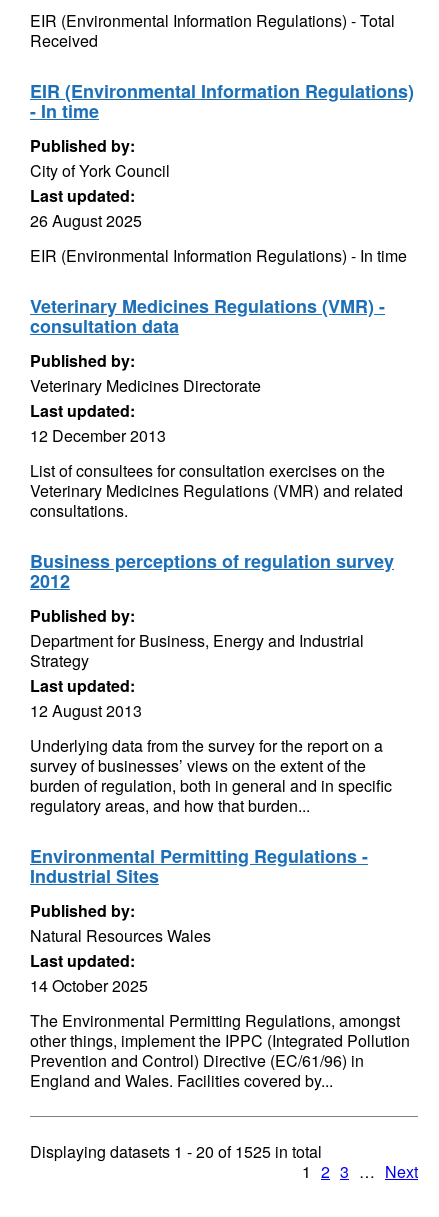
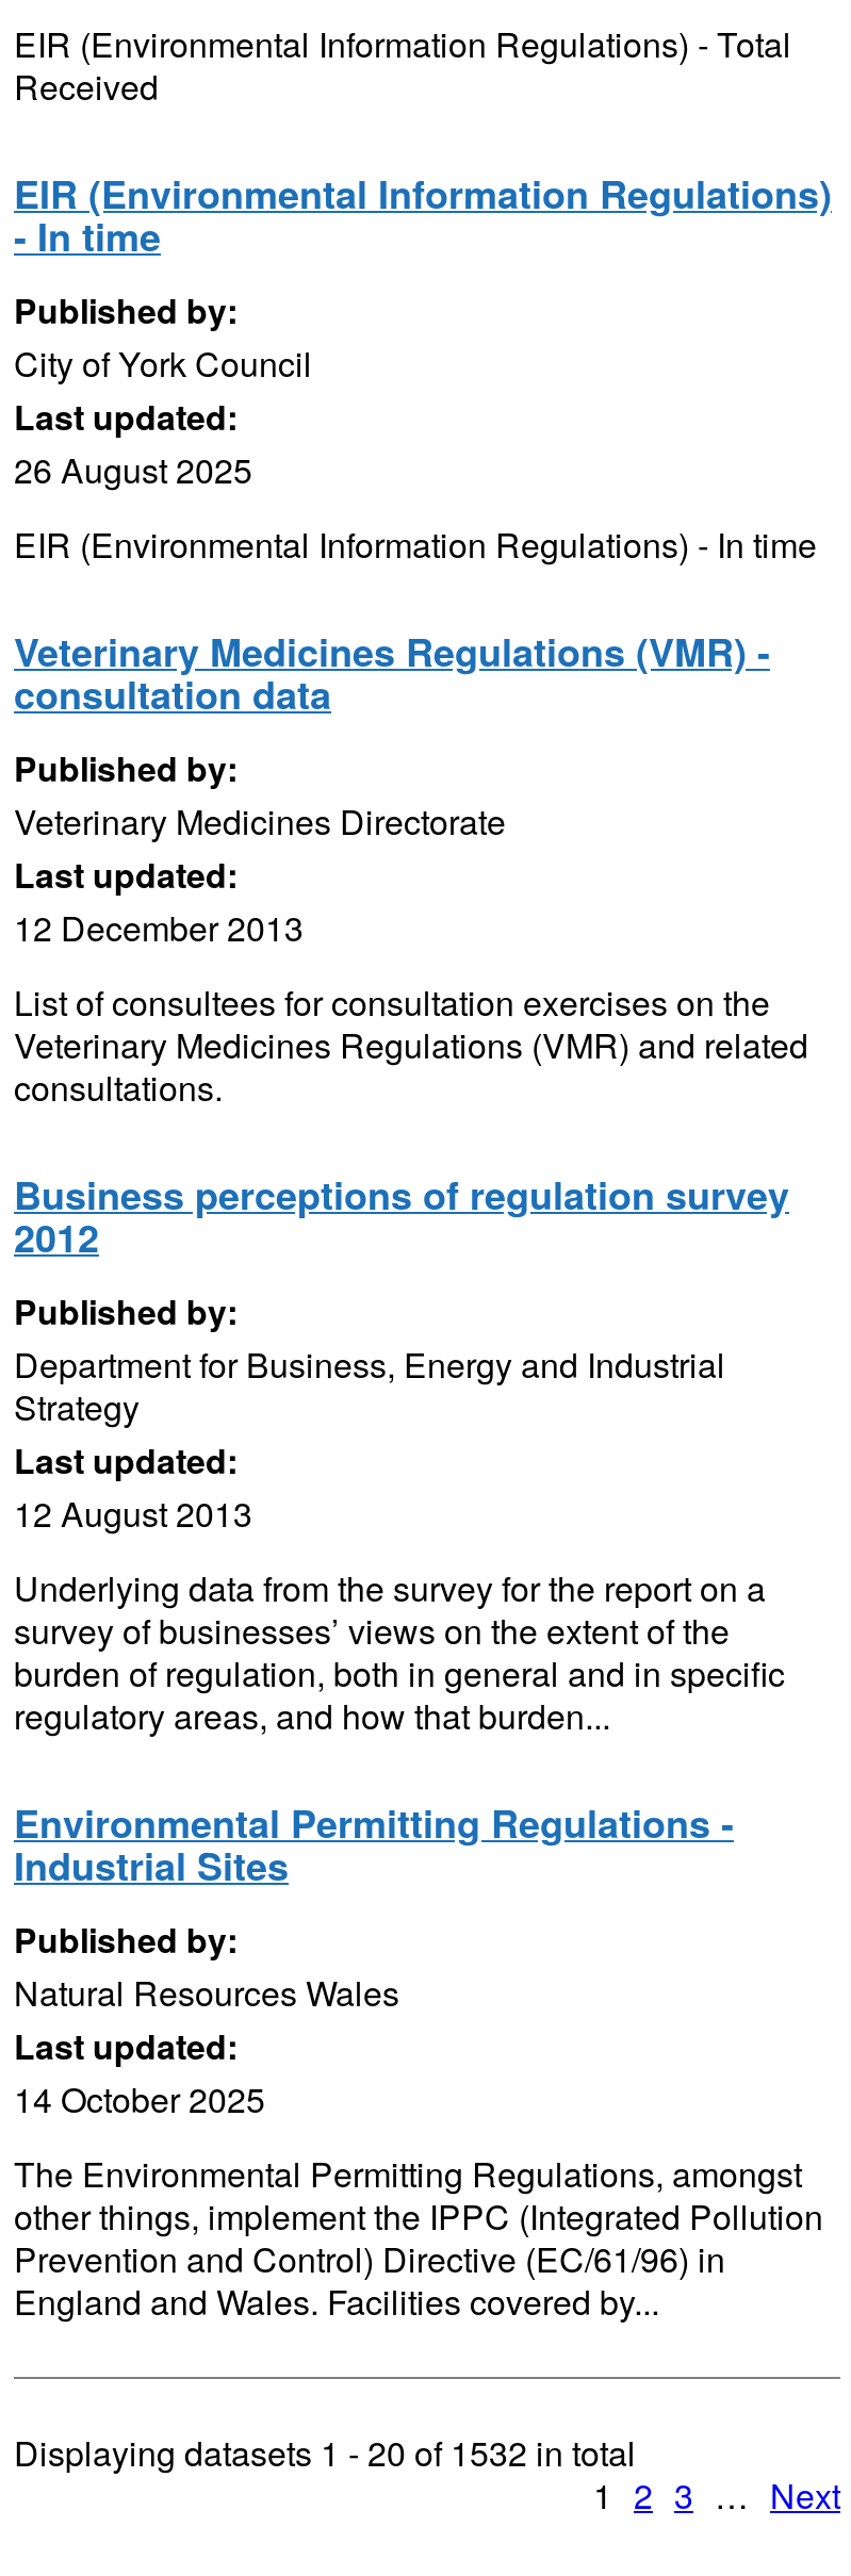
- Displaying datasets 1 - 20 of 1525 in total
+ Displaying datasets 1 - 20 of 1532 in total
